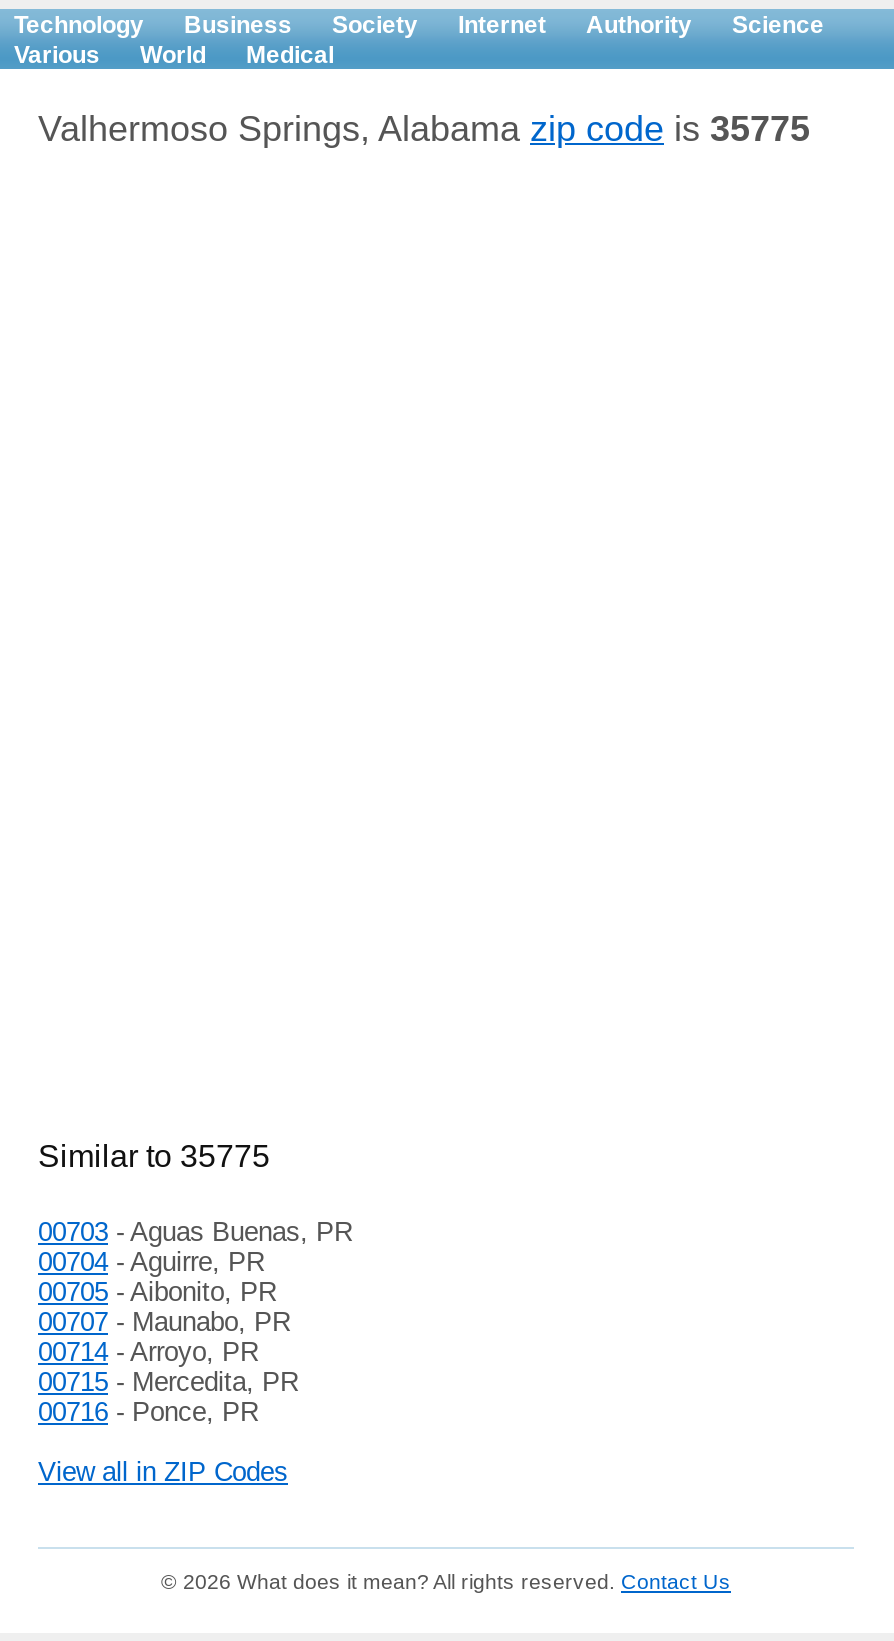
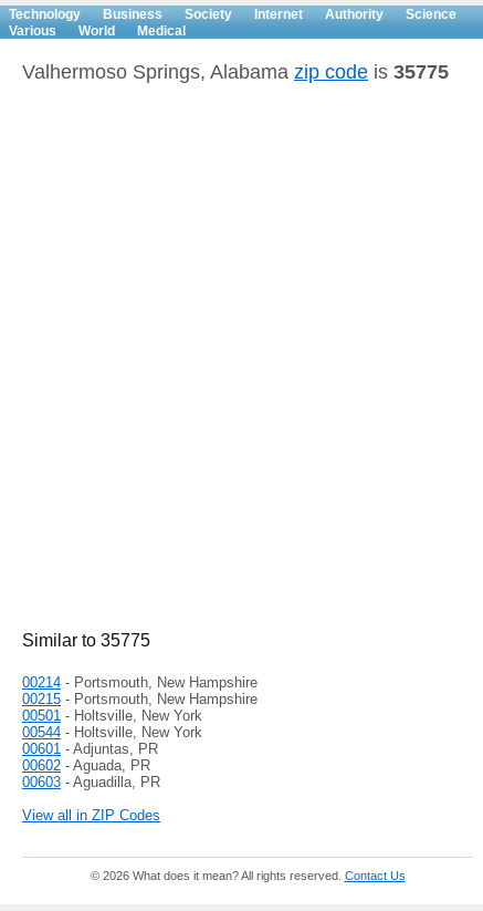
- 00703 - Aguas Buenas, PR
- 00704 - Aguirre, PR
- 00705 - Aibonito, PR
- 00707 - Maunabo, PR
- 00714 - Arroyo, PR
- 00715 - Mercedita, PR
- 00716 - Ponce, PR
+ 00214 - Portsmouth, New Hampshire
+ 00215 - Portsmouth, New Hampshire
+ 00501 - Holtsville, New York
+ 00544 - Holtsville, New York
+ 00601 - Adjuntas, PR
+ 00602 - Aguada, PR
+ 00603 - Aguadilla, PR
